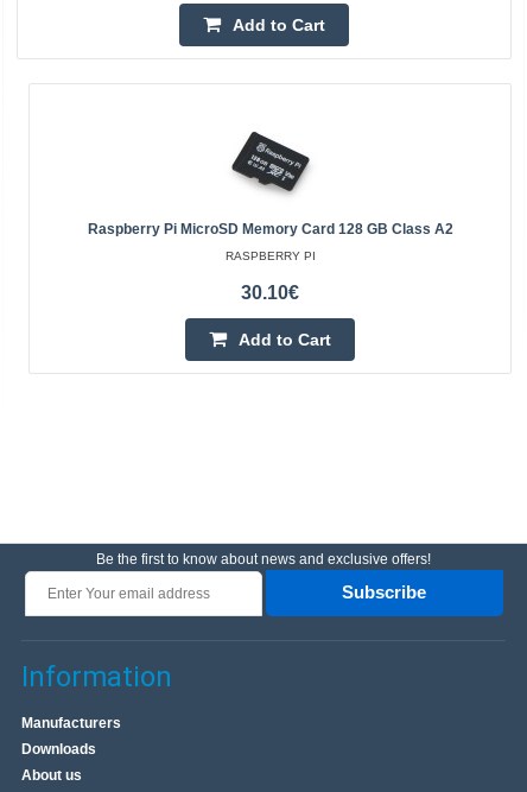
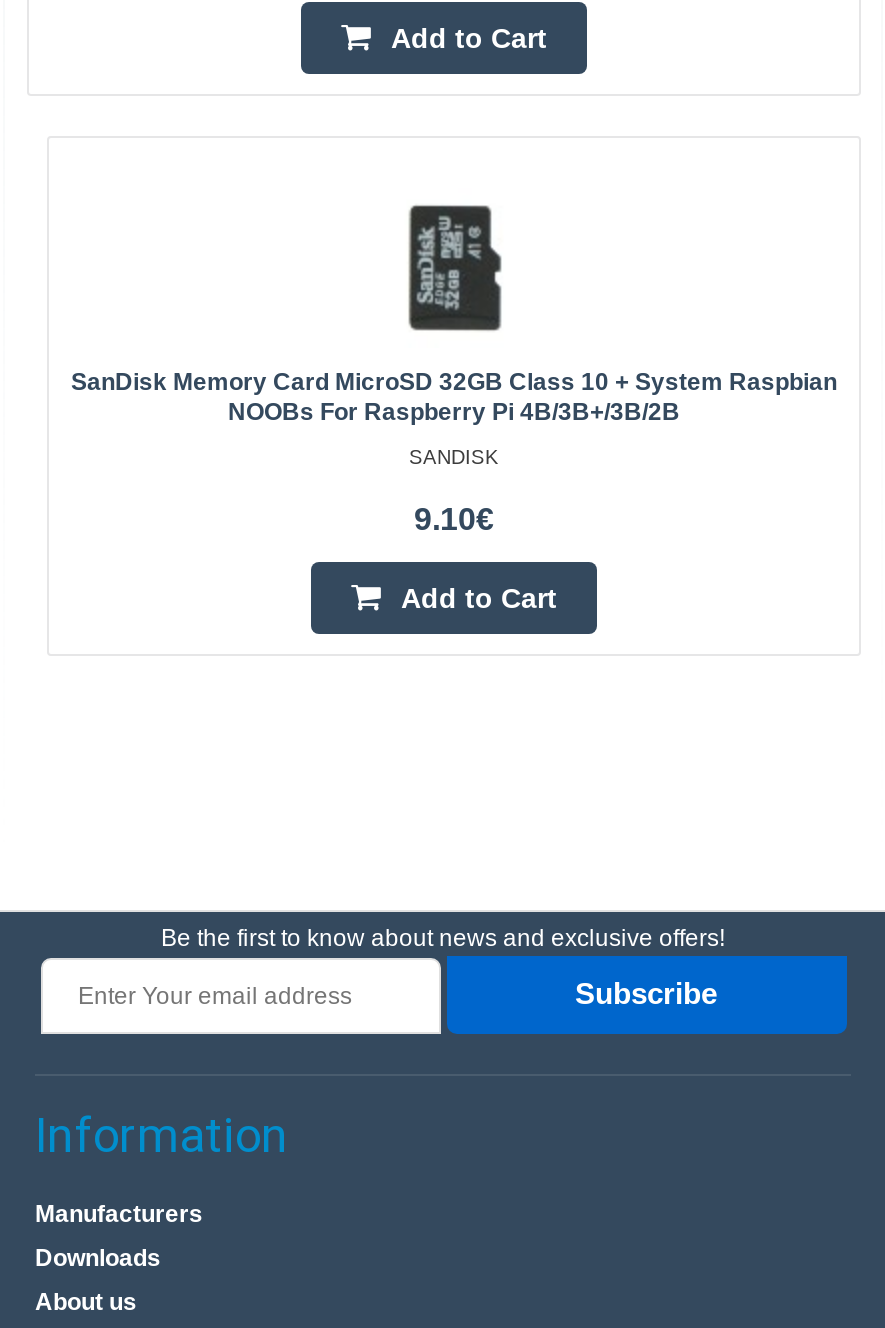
- [image]
- Raspberry Pi MicroSD Memory Card 128 GB Class A2
+ [image]
+ SanDisk Memory Card MicroSD 32GB Class 10 + System Raspbian
+ NOOBs For Raspberry Pi 4B/3B+/3B/2B

- RASPBERRY PI
+ SANDISK

- 30.10€
+ 9.10€
